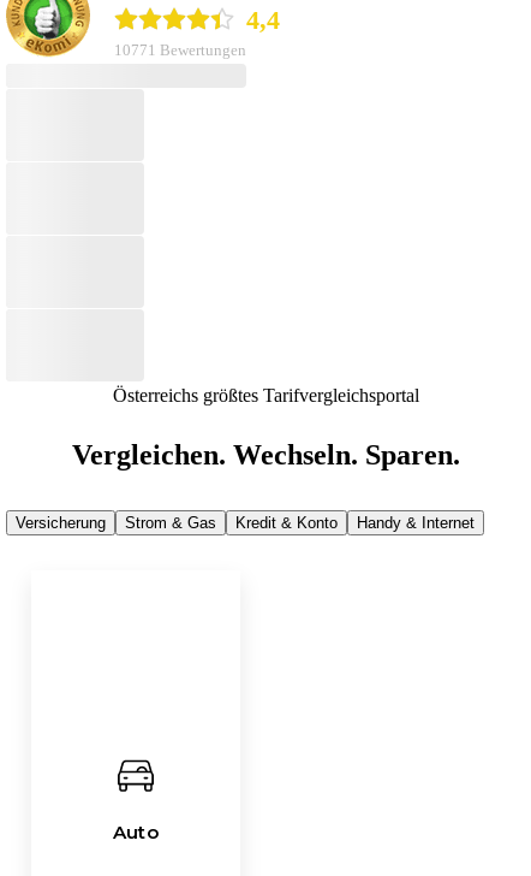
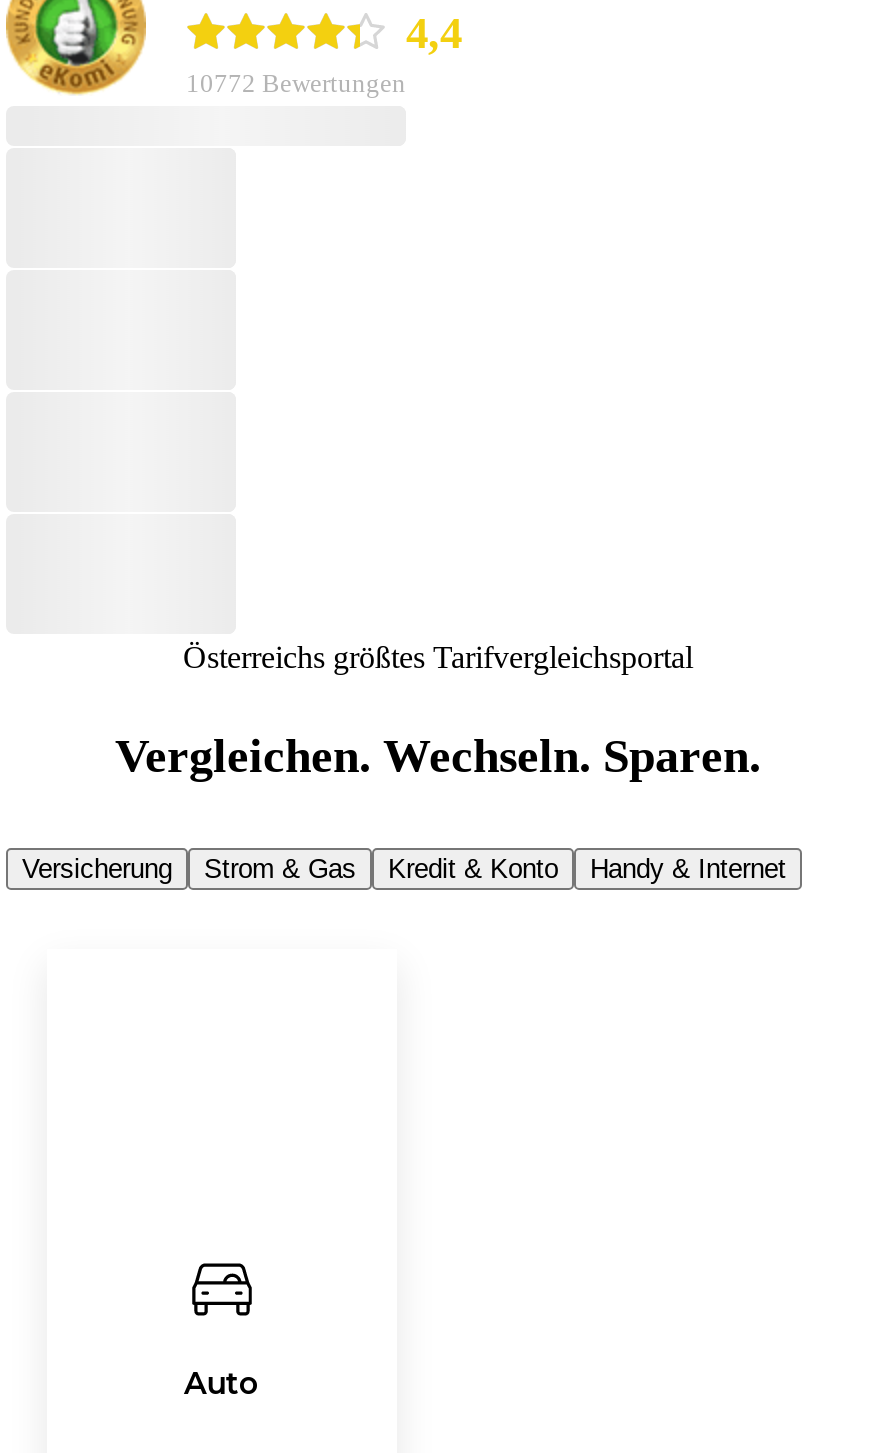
- 10771 Bewertungen
+ 10772 Bewertungen
